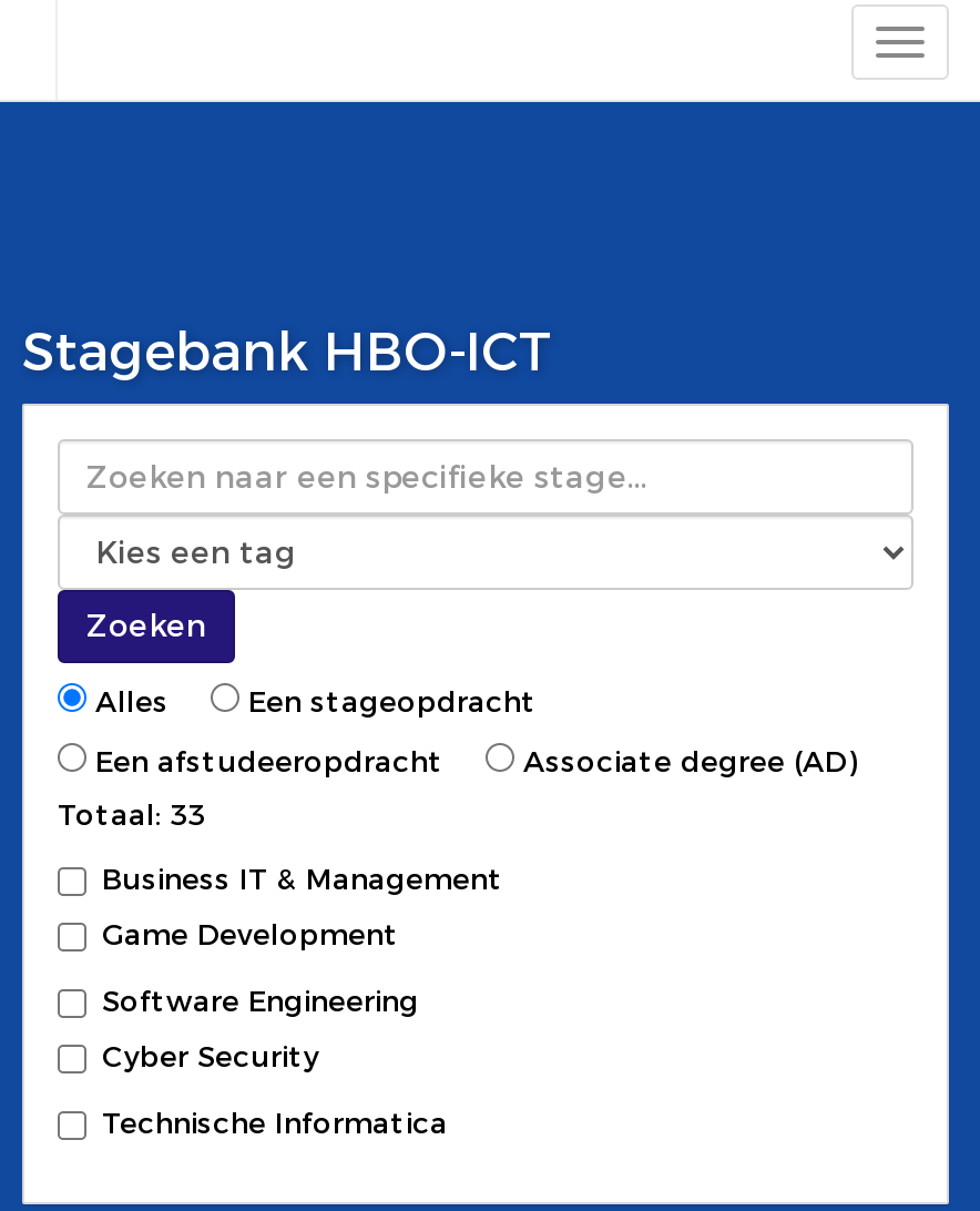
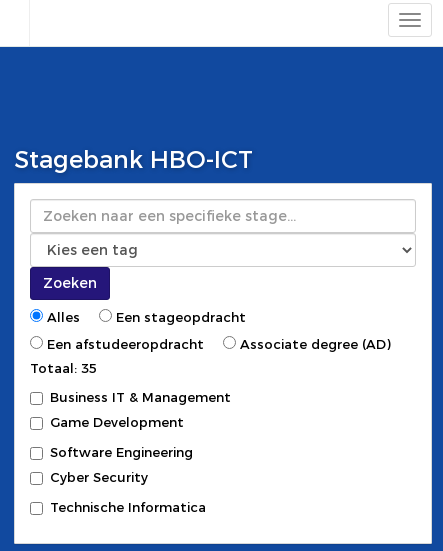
- Totaal: 33
+ Totaal: 35
